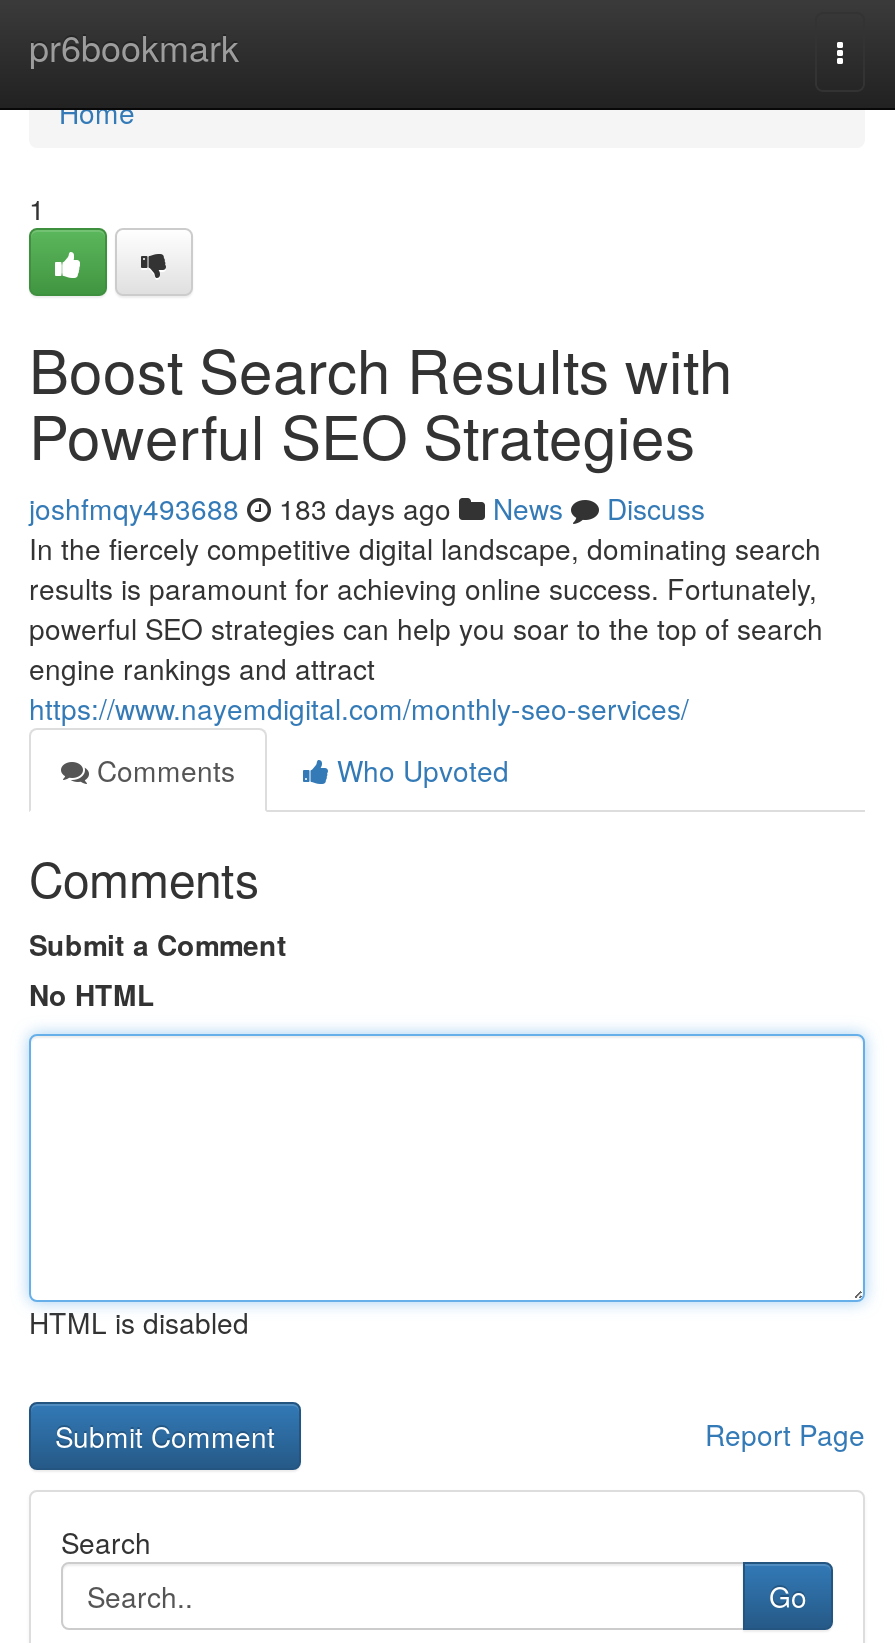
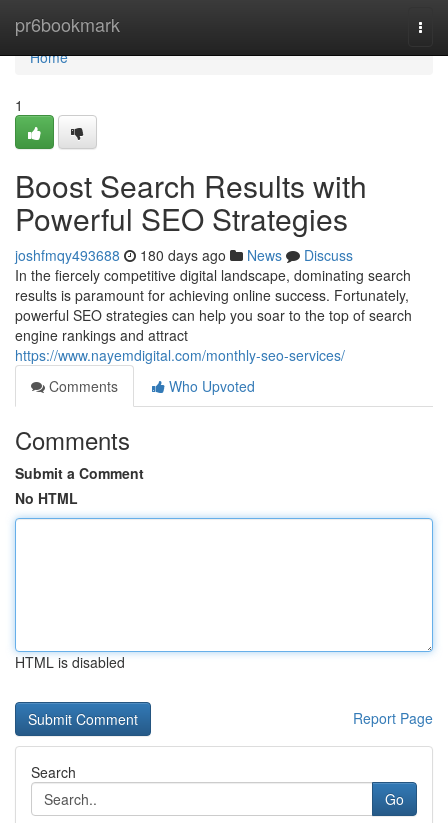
- joshfmqy493688 183 days ago News Discuss
+ joshfmqy493688 180 days ago News Discuss
